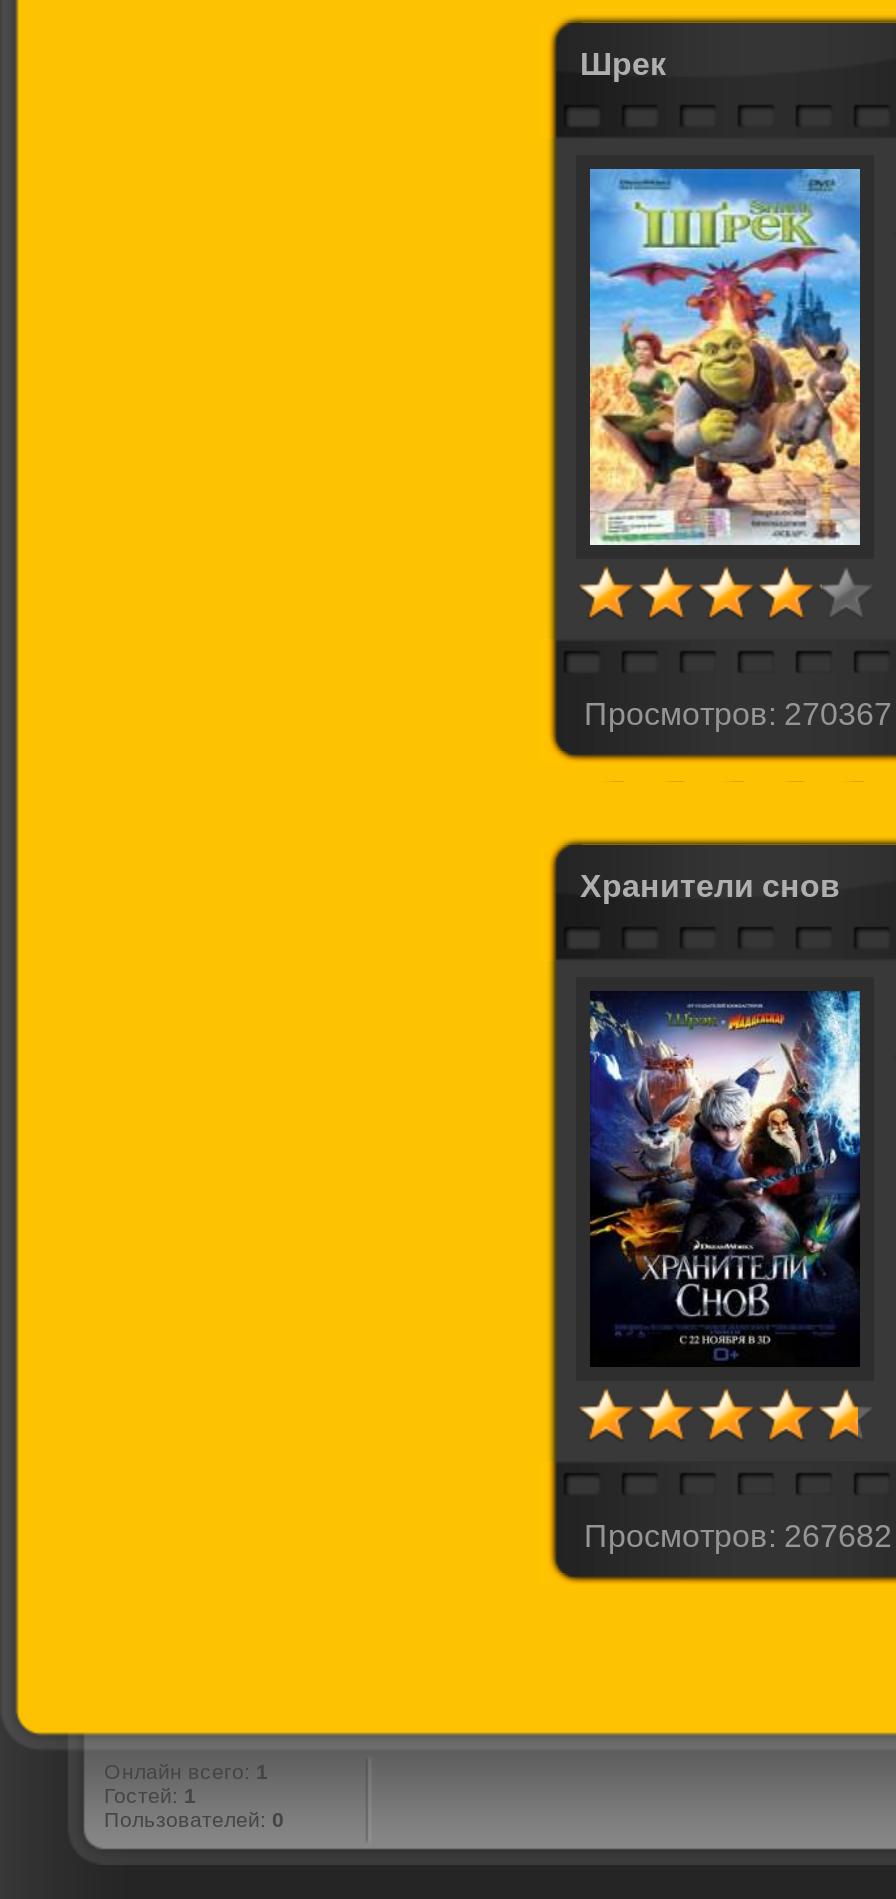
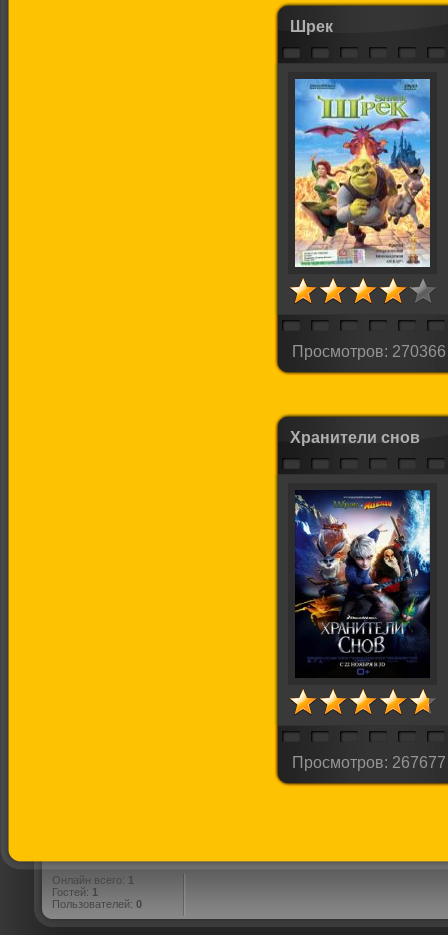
- Просмотров: 270367
+ Просмотров: 270366

- Просмотров: 267682
+ Просмотров: 267677
